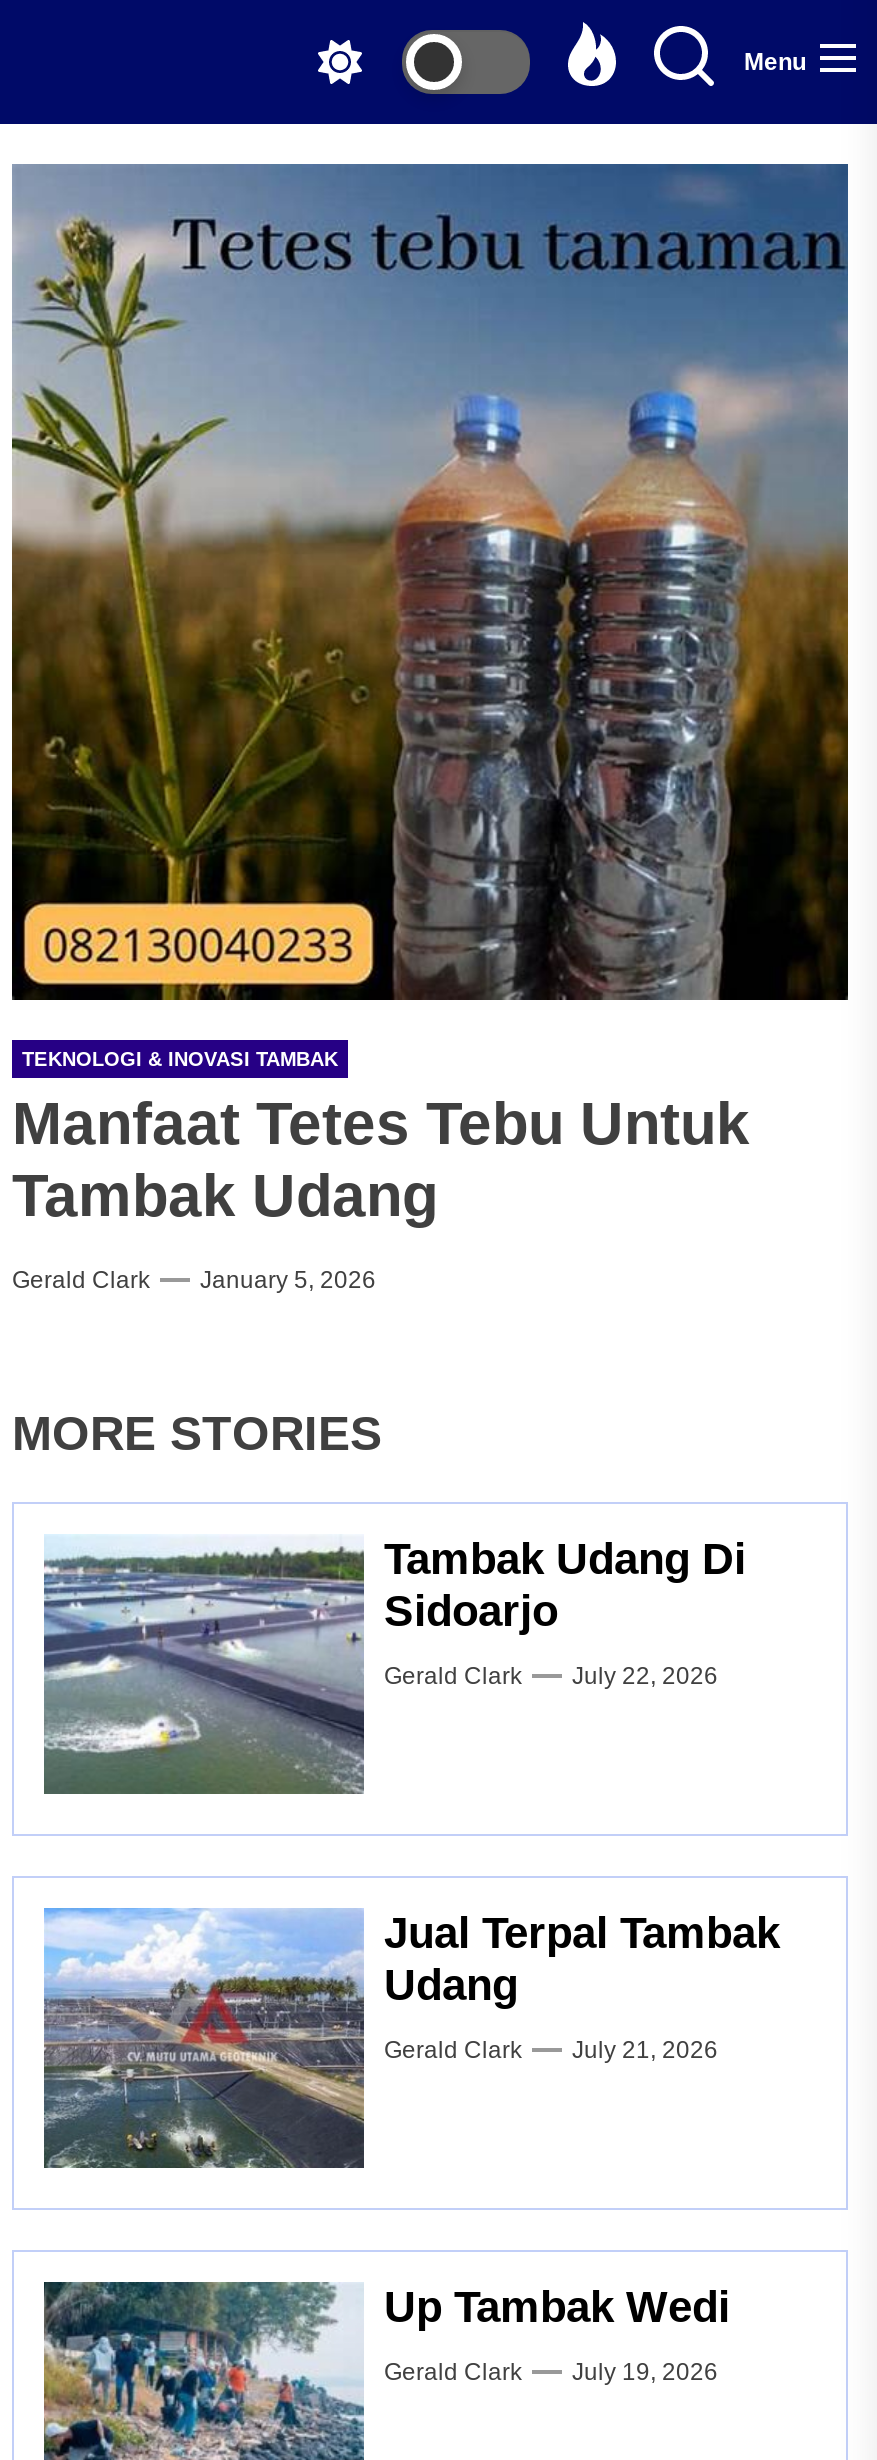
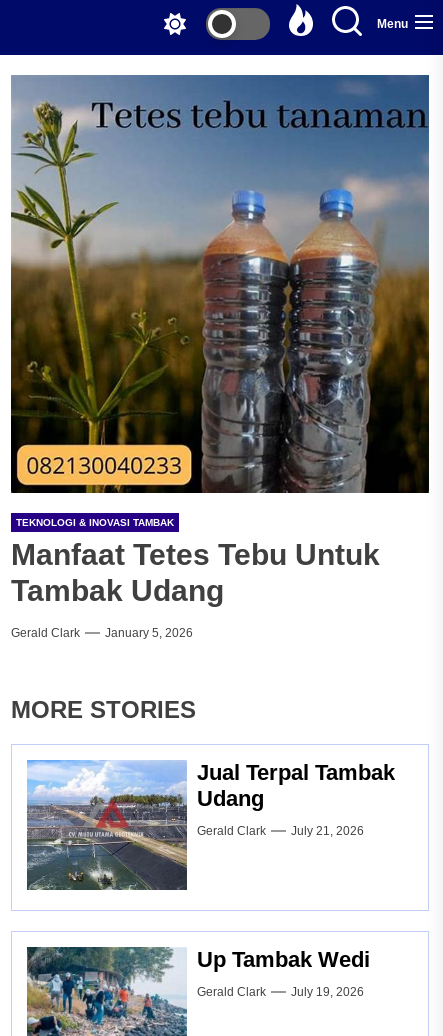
- [image]
- Tambak Udang Di
- Sidoarjo
- Gerald Clark
- July 22, 2026
